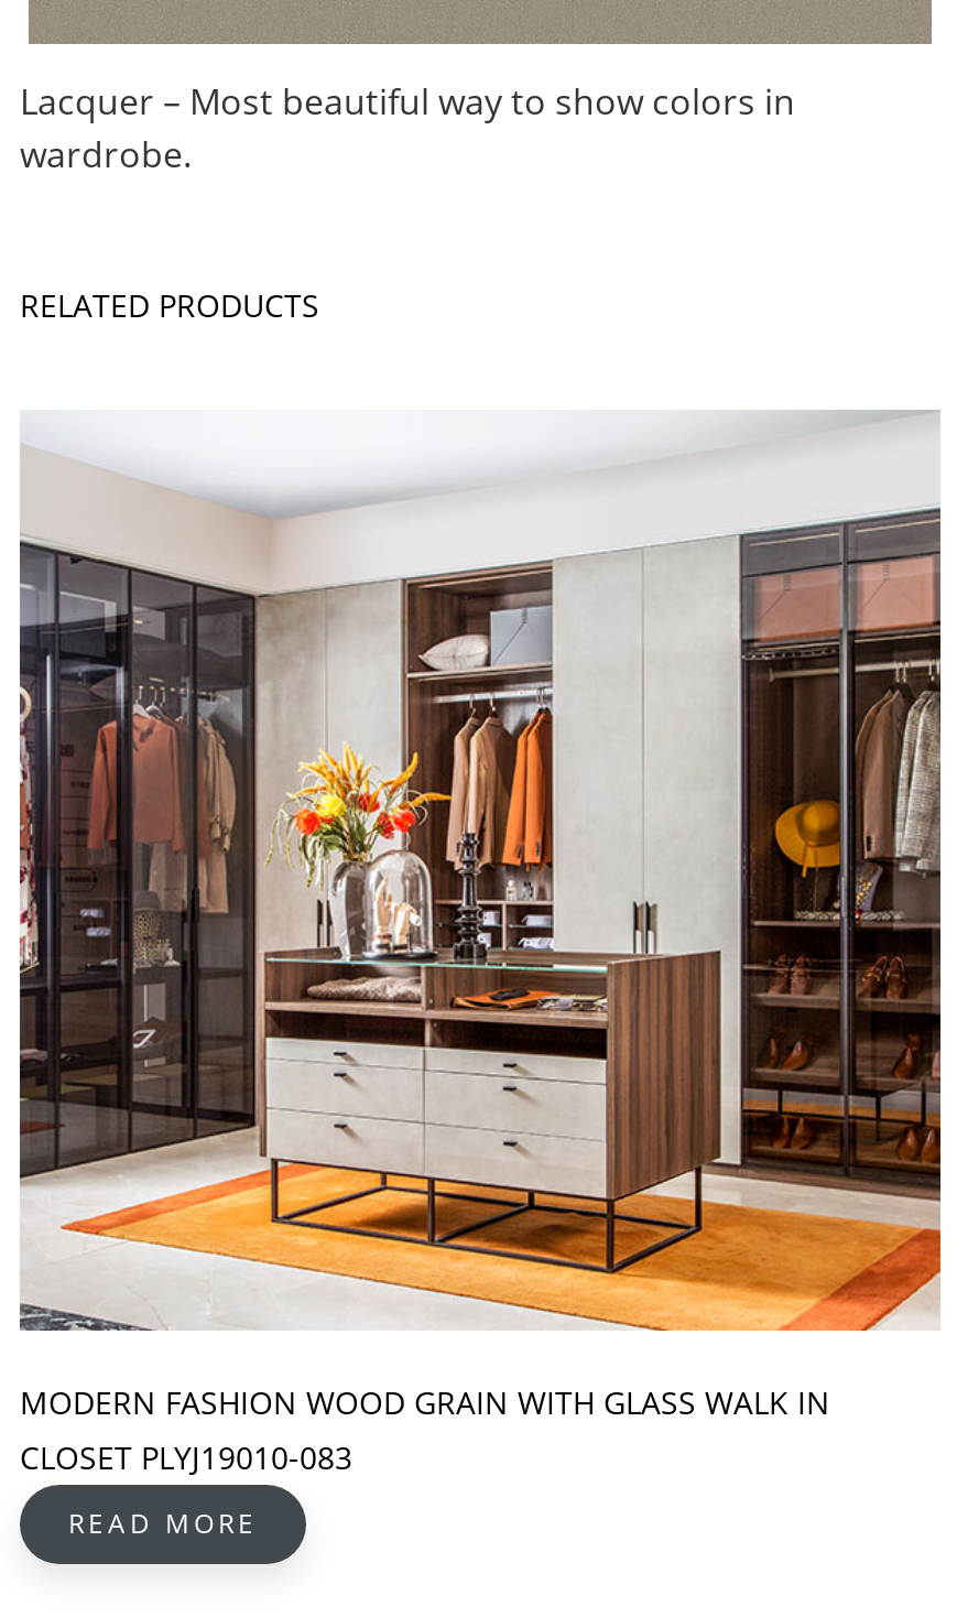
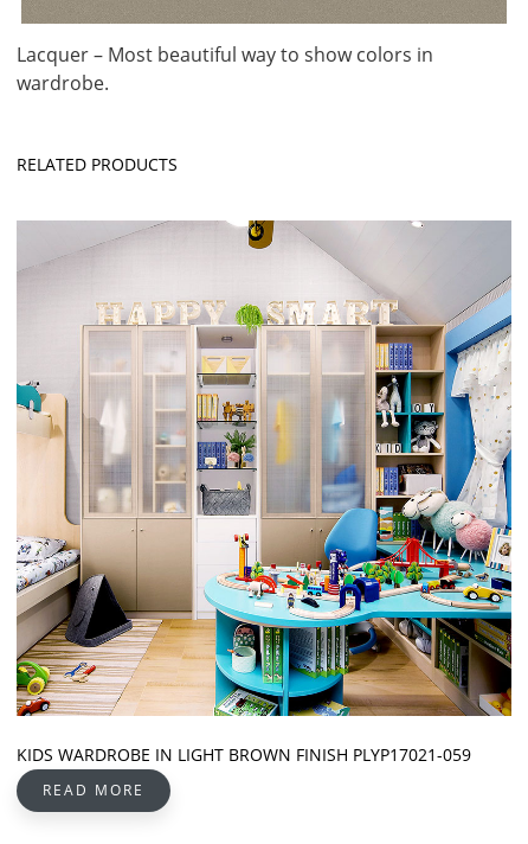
- [image]
- MODERN FASHION WOOD GRAIN WITH GLASS WALK IN
- CLOSET PLYJ19010-083
+ [image]
+ KIDS WARDROBE IN LIGHT BROWN FINISH PLYP17021-059
